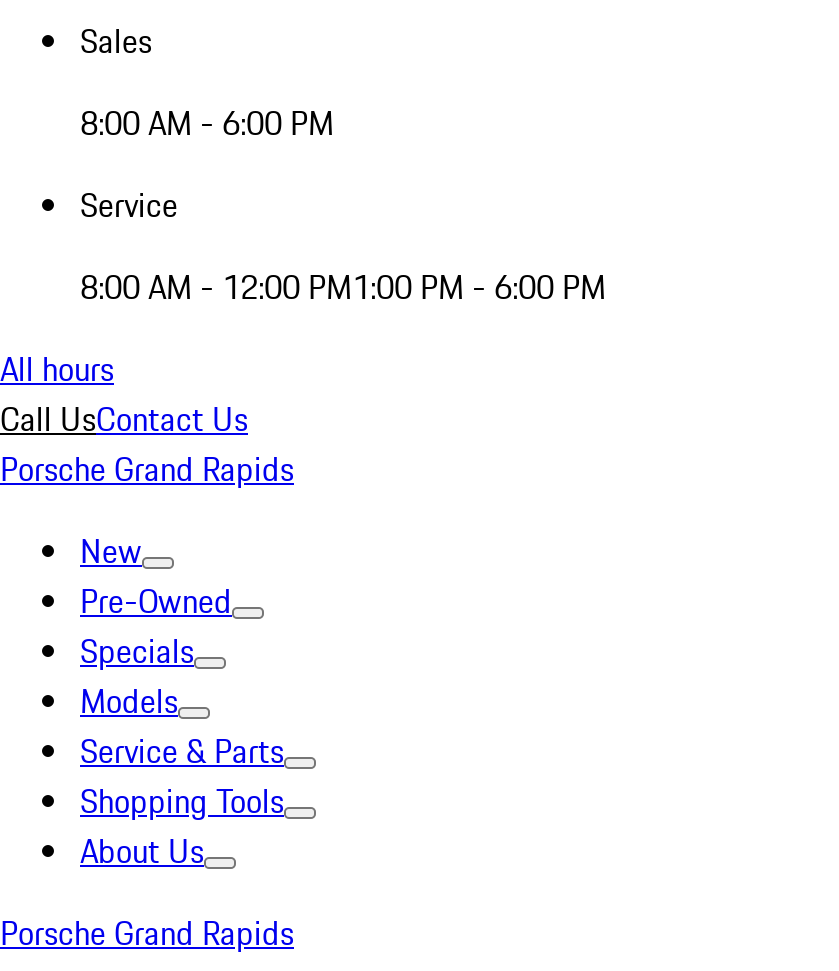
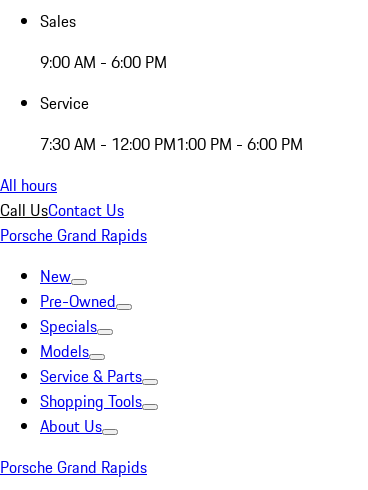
- 8:00 AM - 6:00 PM
+ 9:00 AM - 6:00 PM

- 8:00 AM - 12:00 PM1:00 PM - 6:00 PM
+ 7:30 AM - 12:00 PM1:00 PM - 6:00 PM
